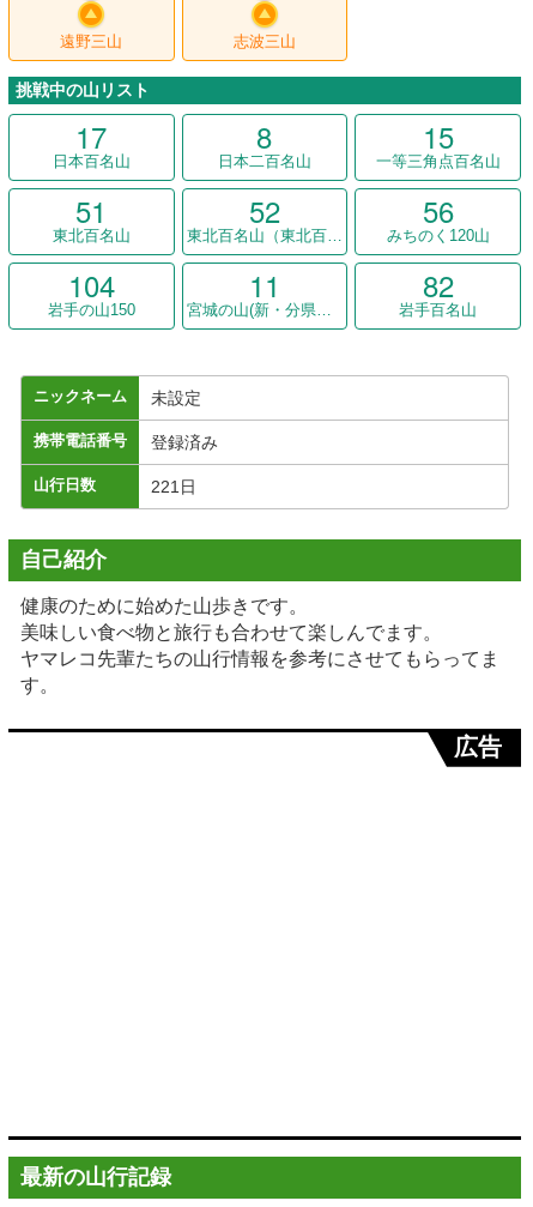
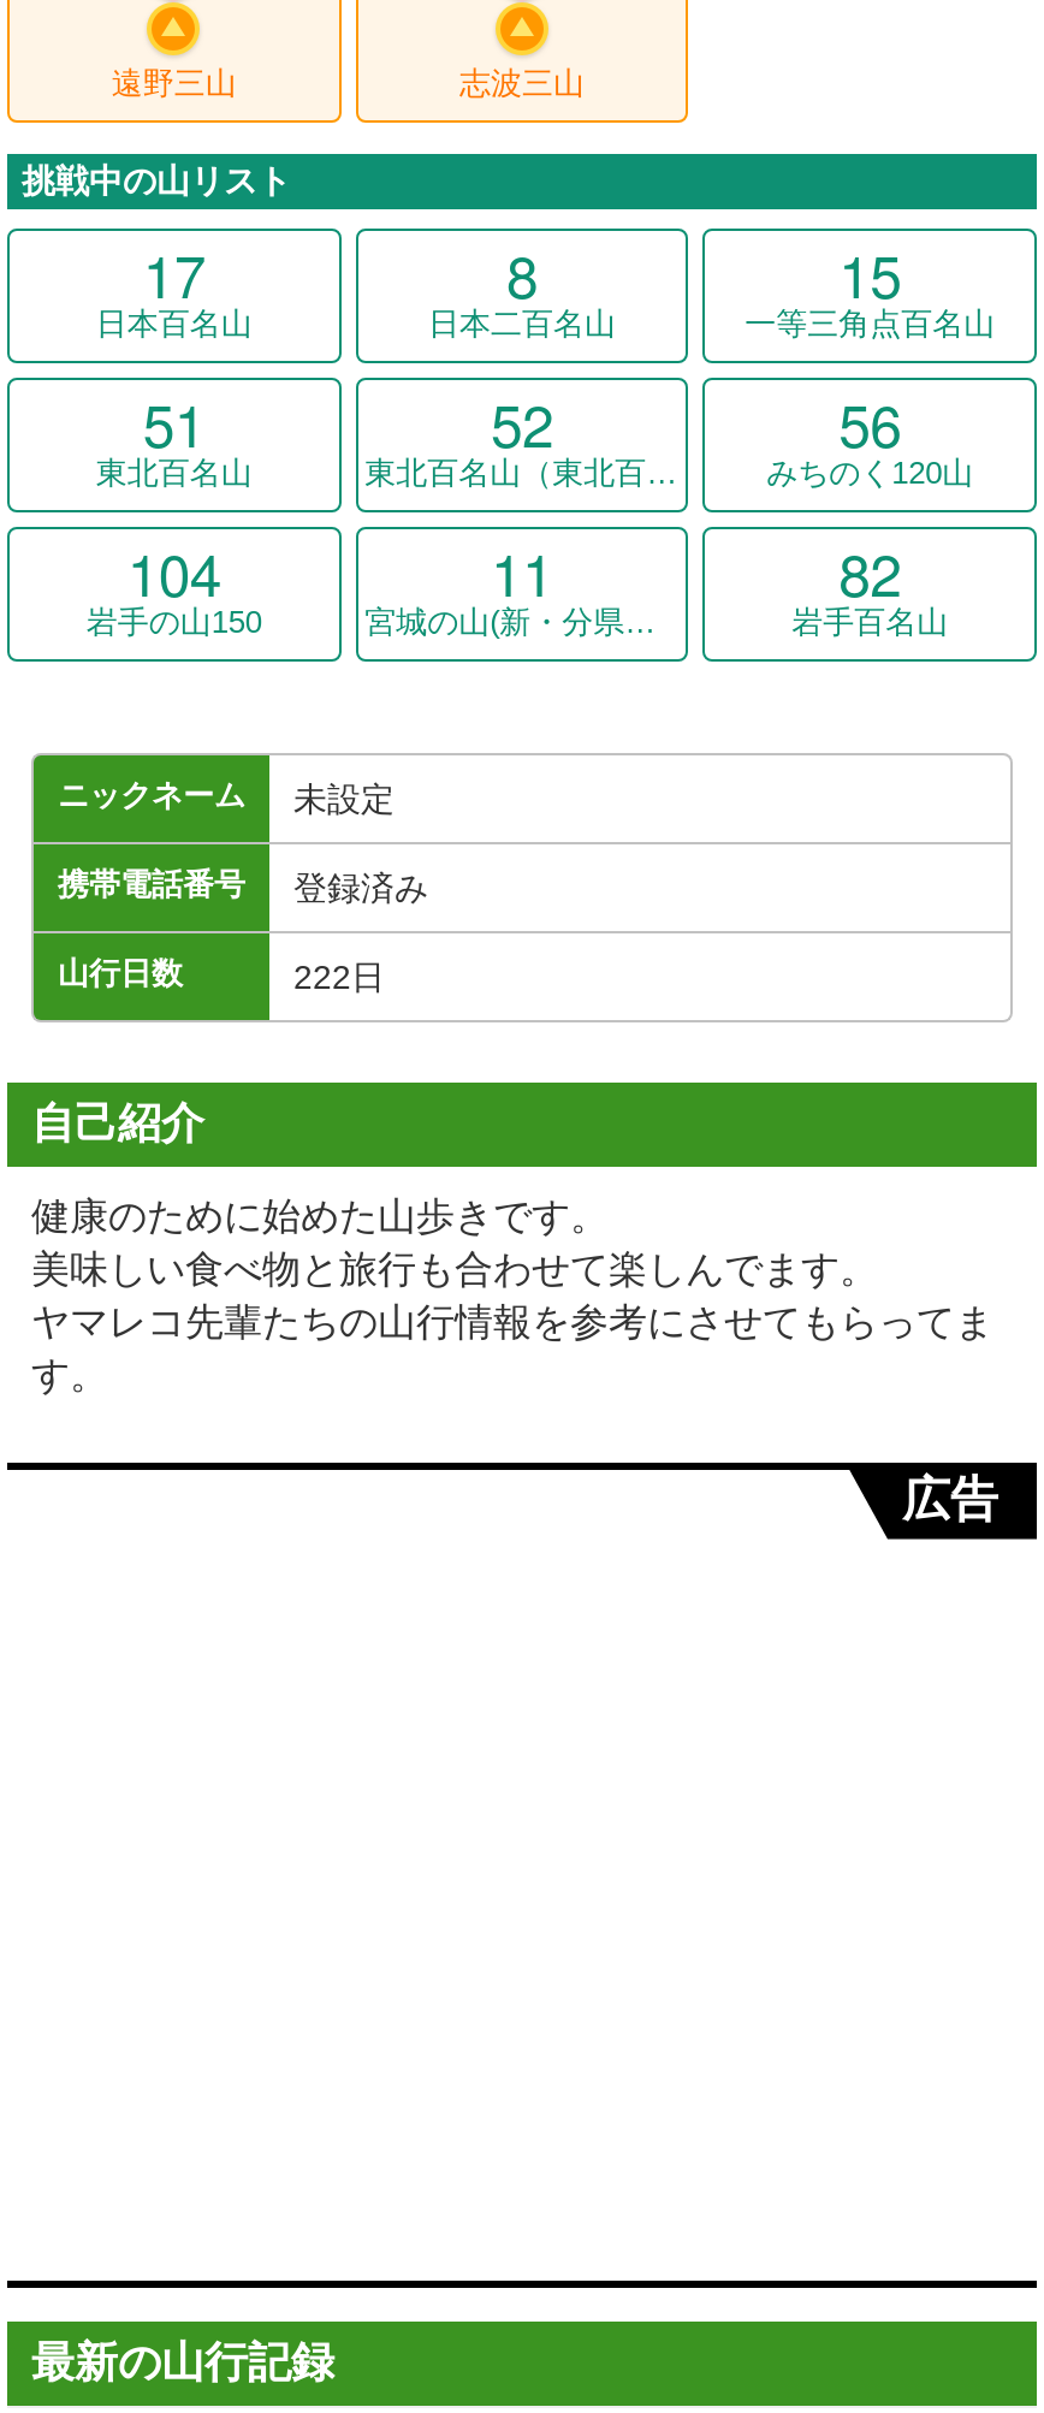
- 221日
+ 222日
